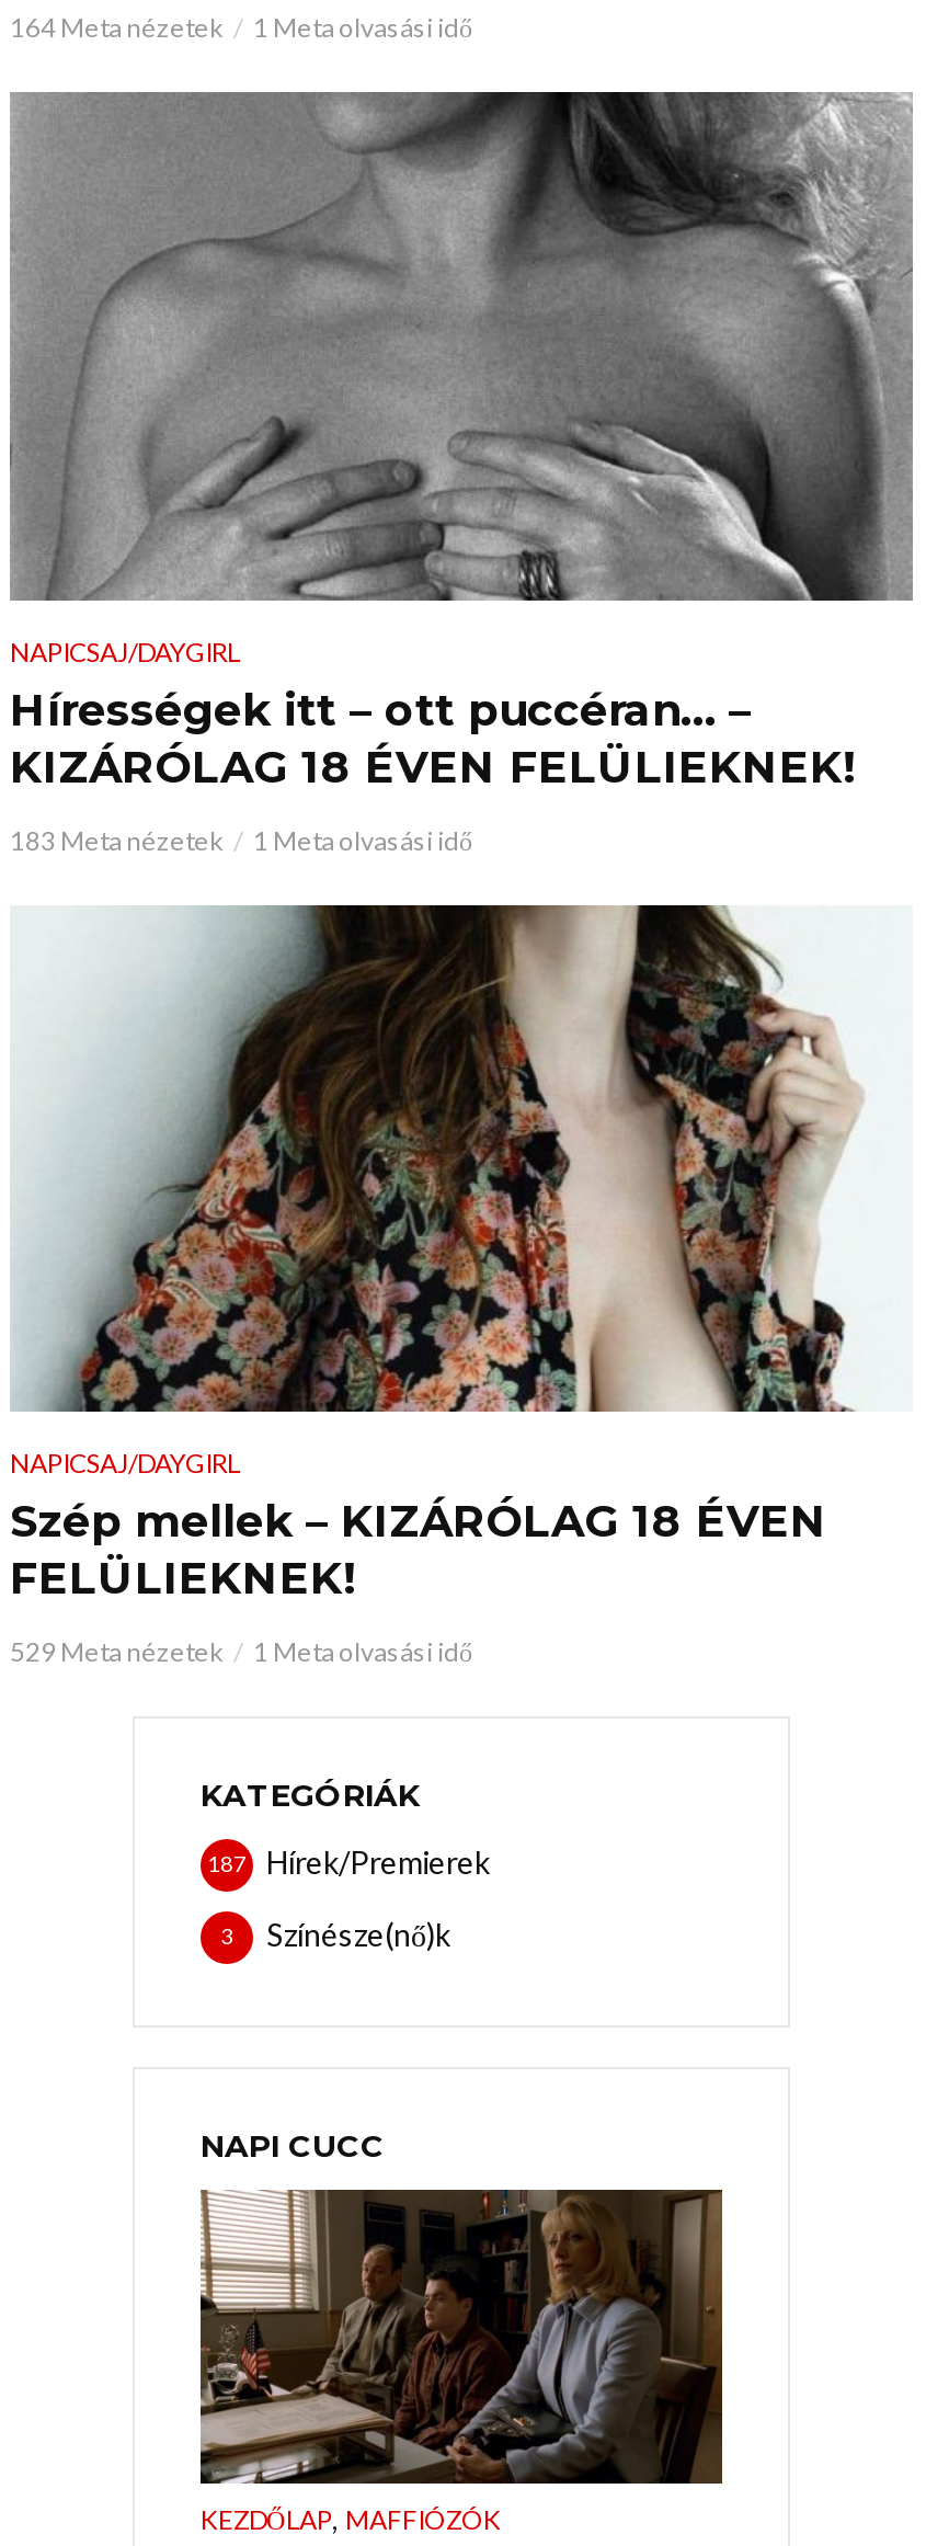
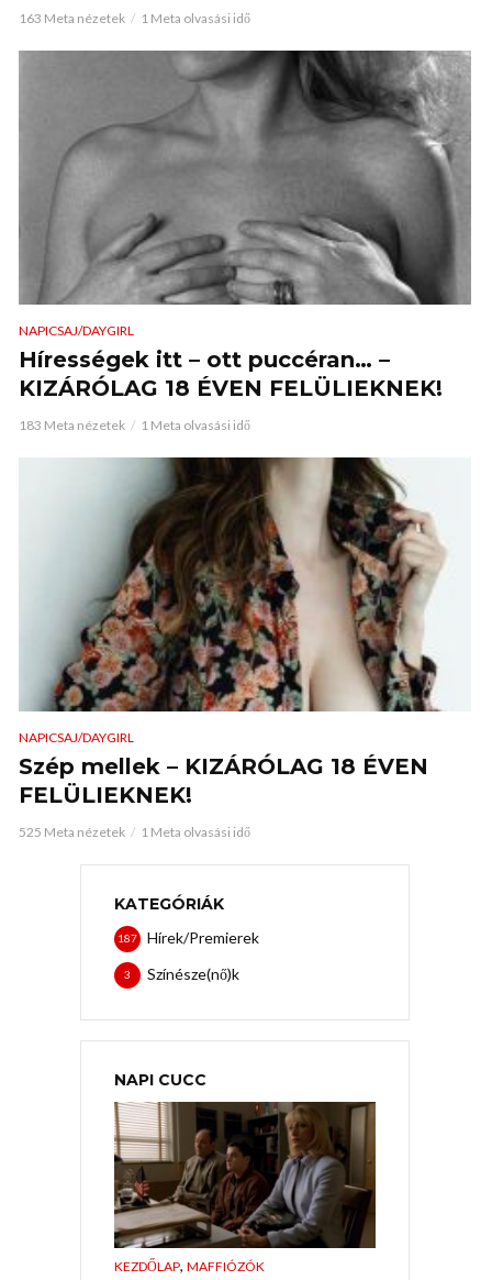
- 164 Meta nézetek 1 Meta olvasási idő
+ 163 Meta nézetek 1 Meta olvasási idő

- 529 Meta nézetek 1 Meta olvasási idő
+ 525 Meta nézetek 1 Meta olvasási idő
